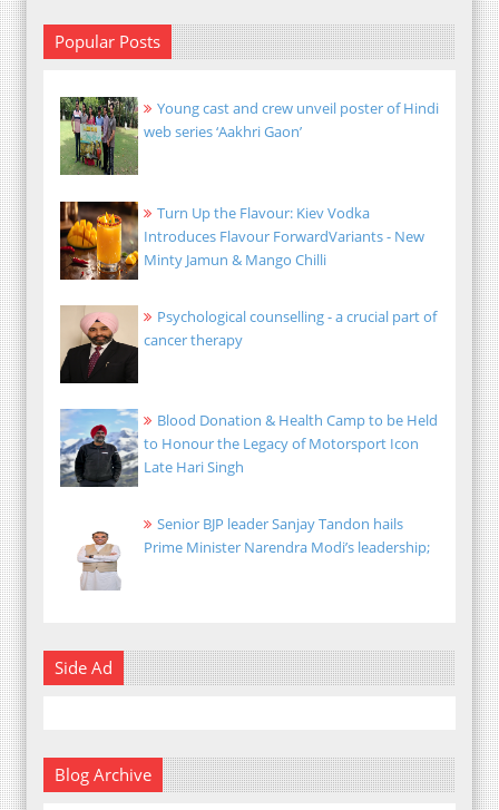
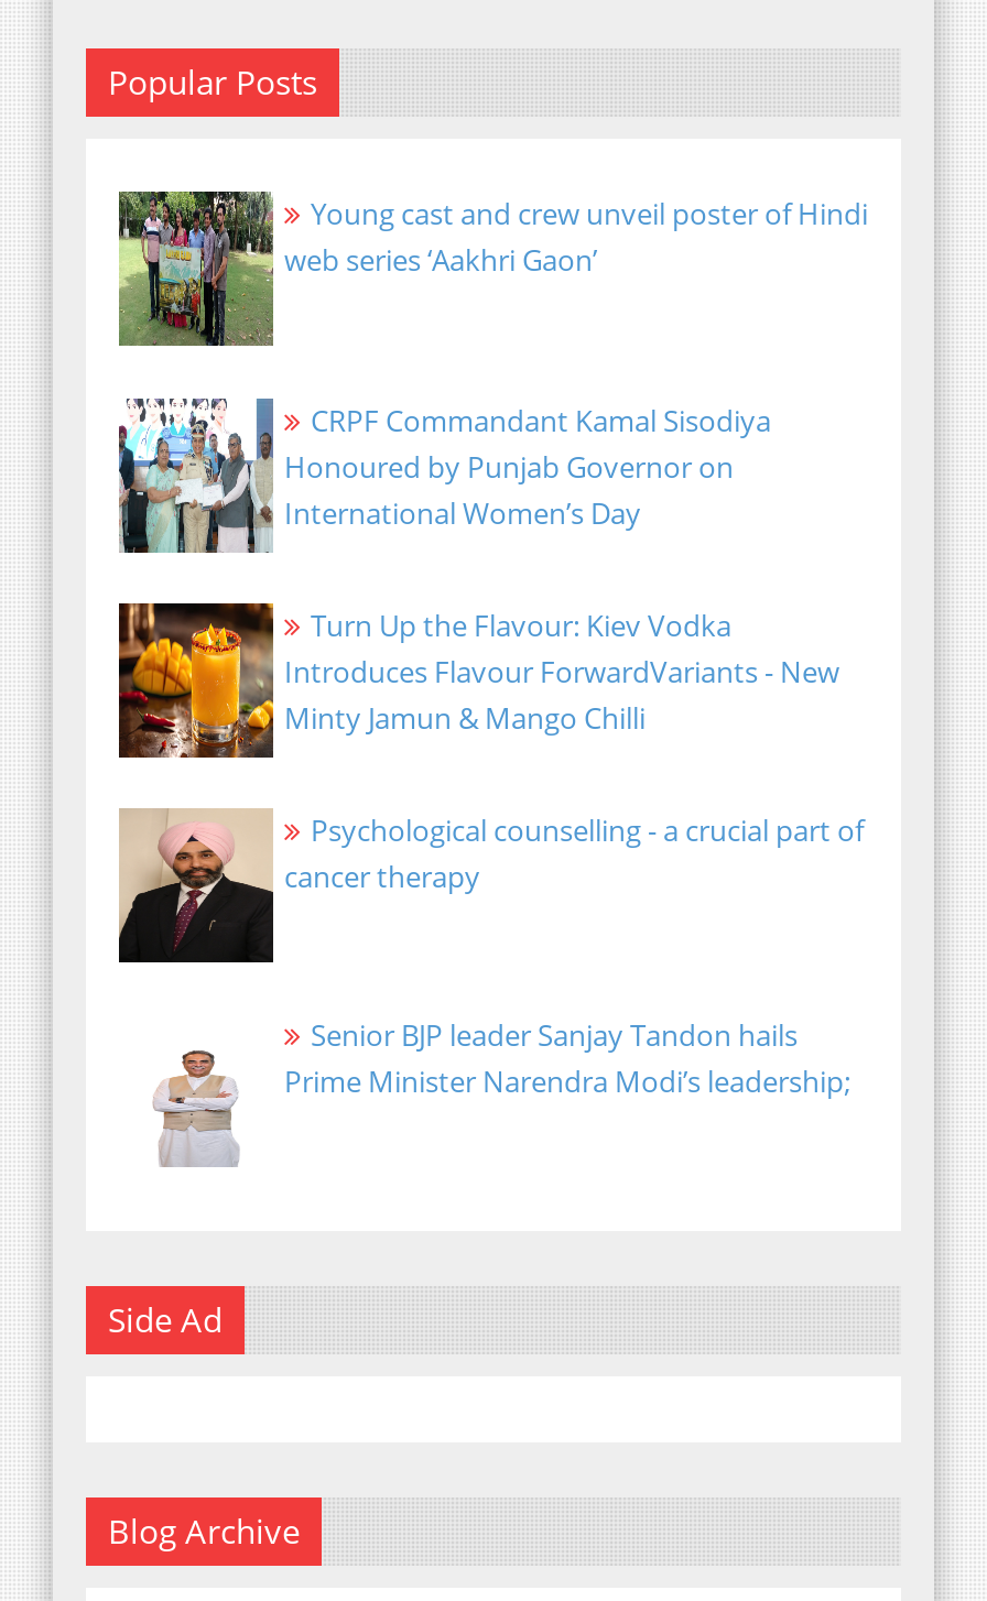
+ [image]
+ CRPF Commandant Kamal Sisodiya
+ Honoured by Punjab Governor on
+ International Women’s Day

moved down: [image] | Turn Up the Flavour: Kiev Vodka | Introduces Flavour ForwardVariants - New | Minty Jamun & Mango Chilli | Psychological counselling - a crucial part of | cancer therapy

- [image]
- Blood Donation & Health Camp to be Held
- to Honour the Legacy of Motorsport Icon
- Late Hari Singh
